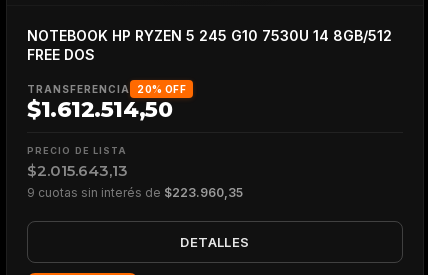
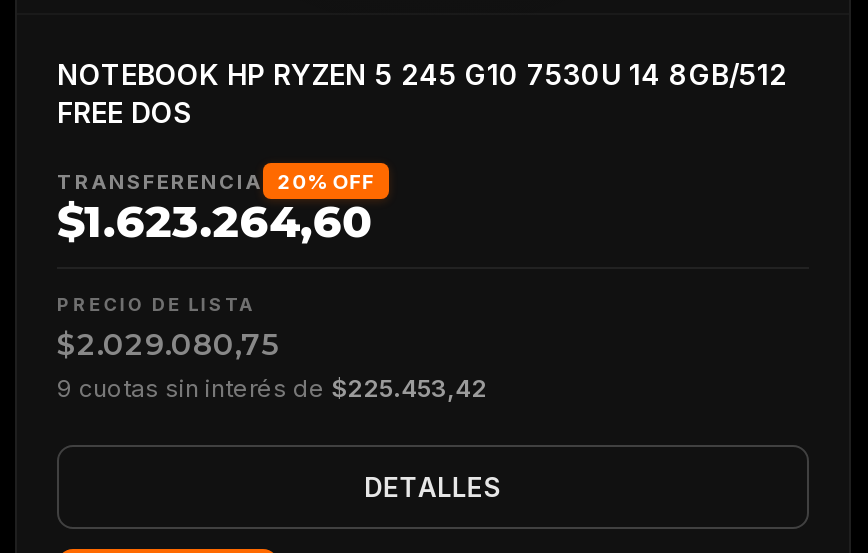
- $1.612.514,50
+ $1.623.264,60

- $2.015.643,13
+ $2.029.080,75

- 9 cuotas sin interés de $223.960,35
+ 9 cuotas sin interés de $225.453,42
